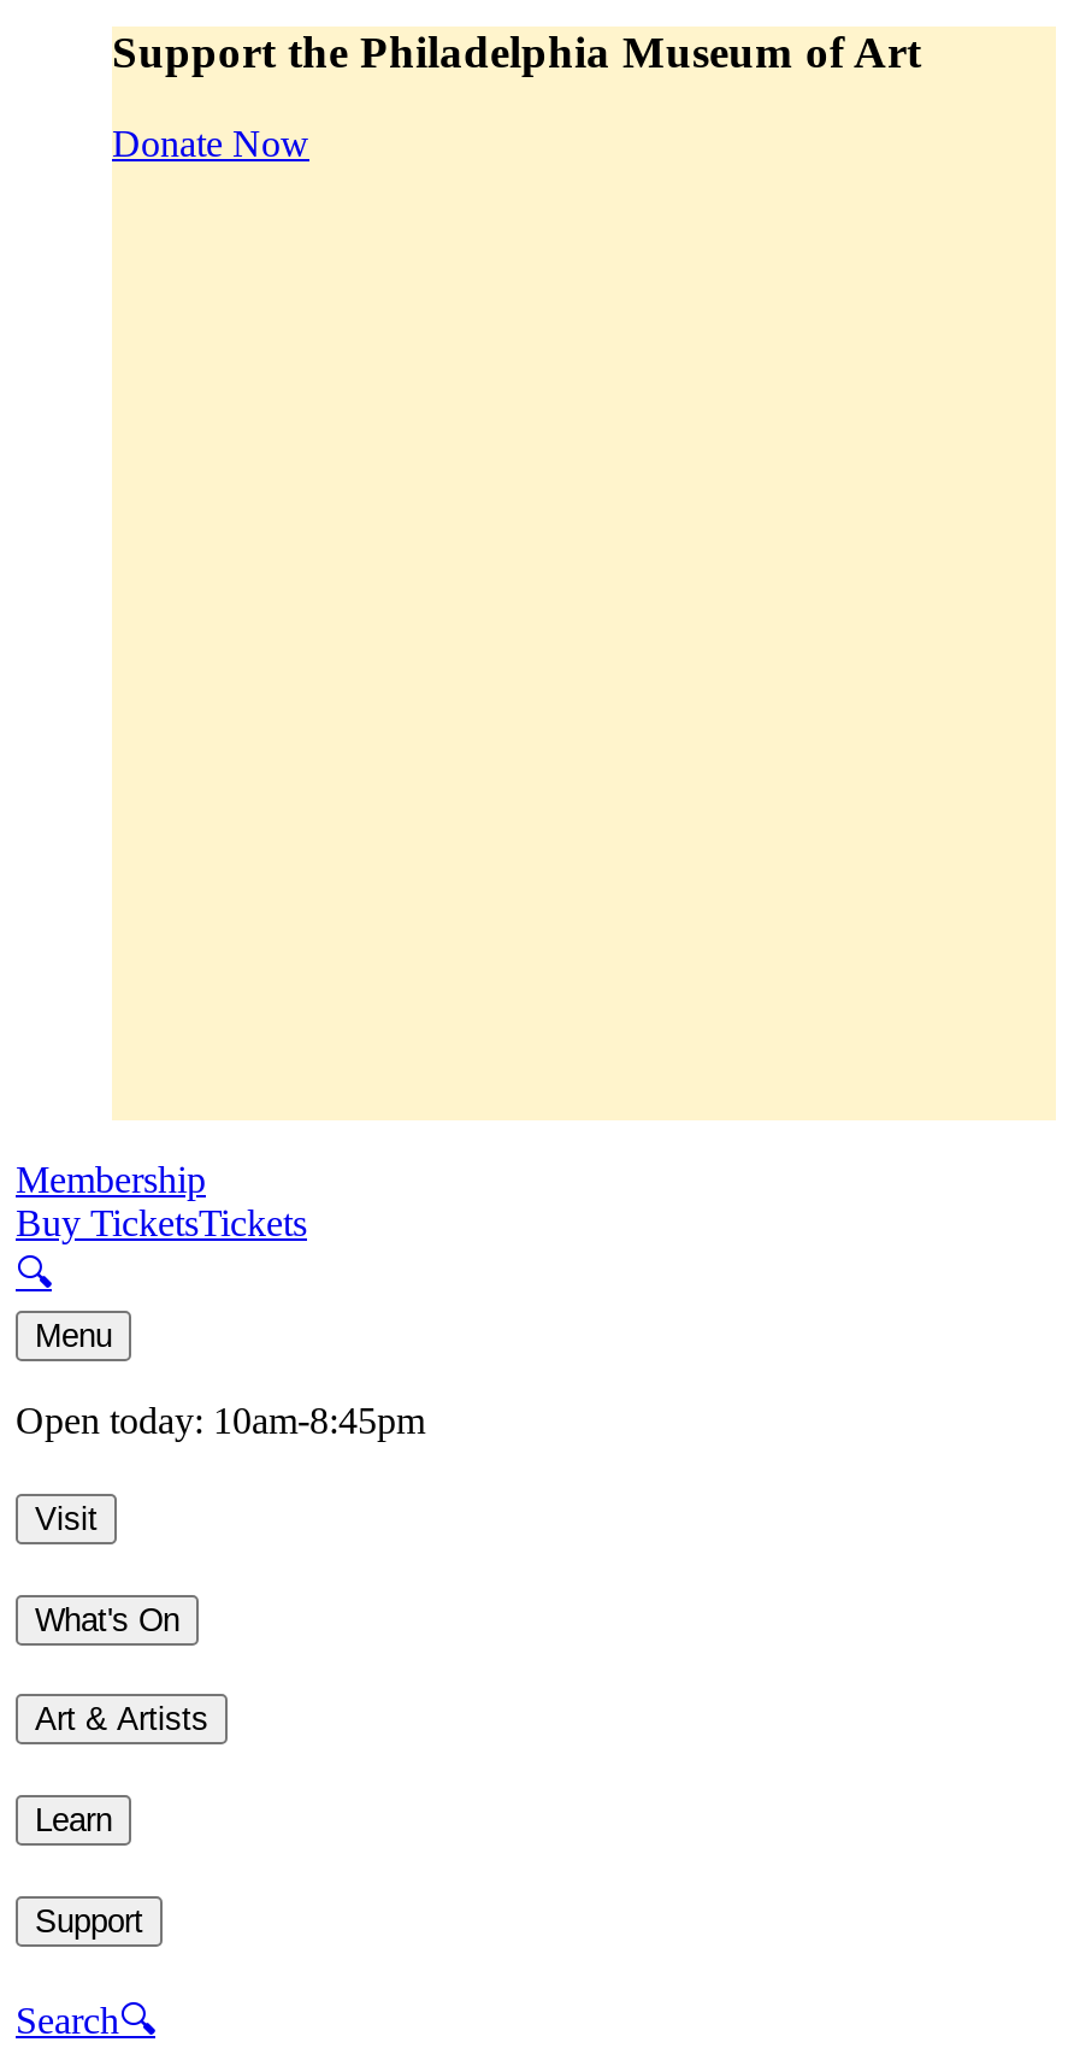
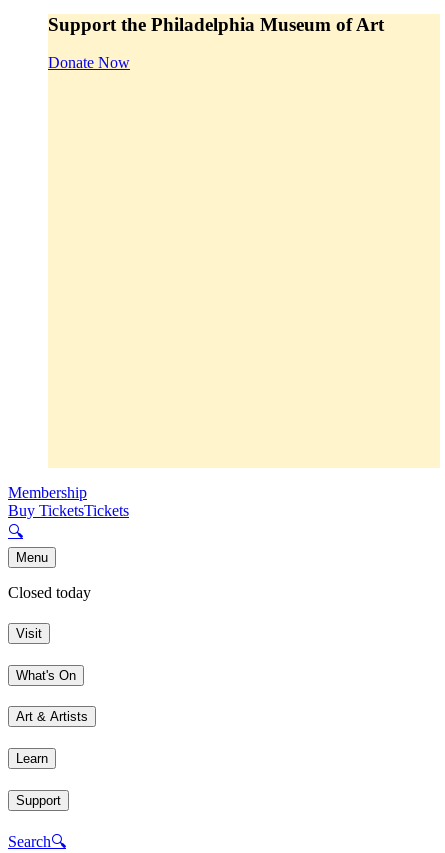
- Open today: 10am-8:45pm
+ Closed today
